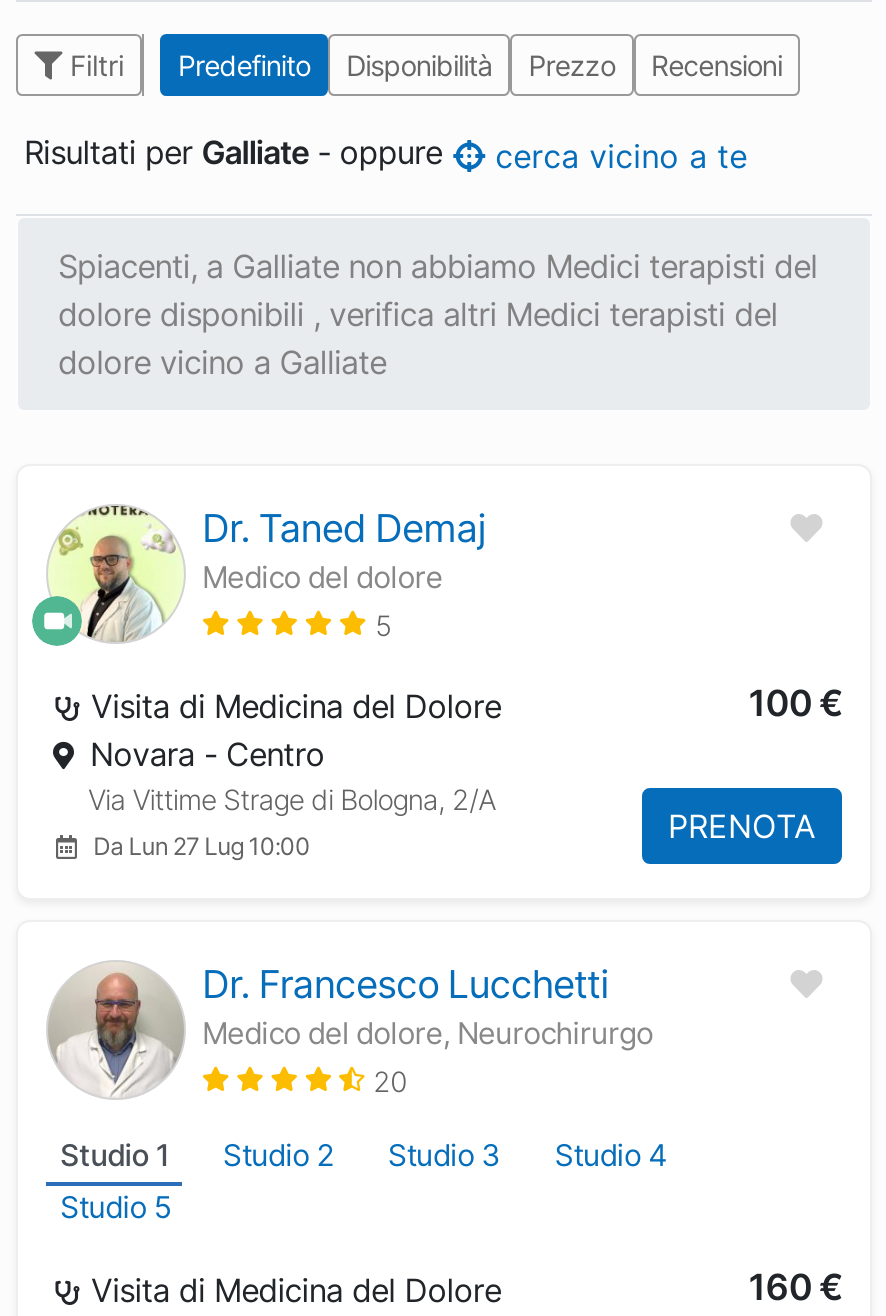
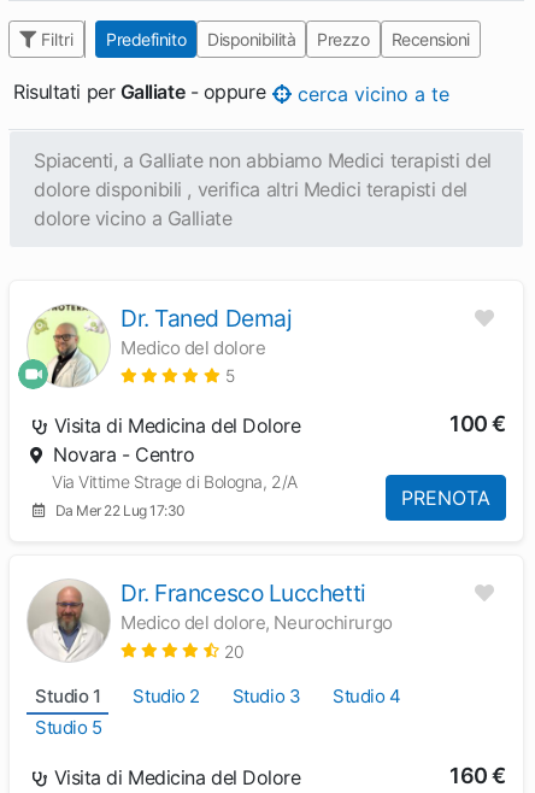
- Da Lun 27 Lug 10:00
+ Da Mer 22 Lug 17:30
